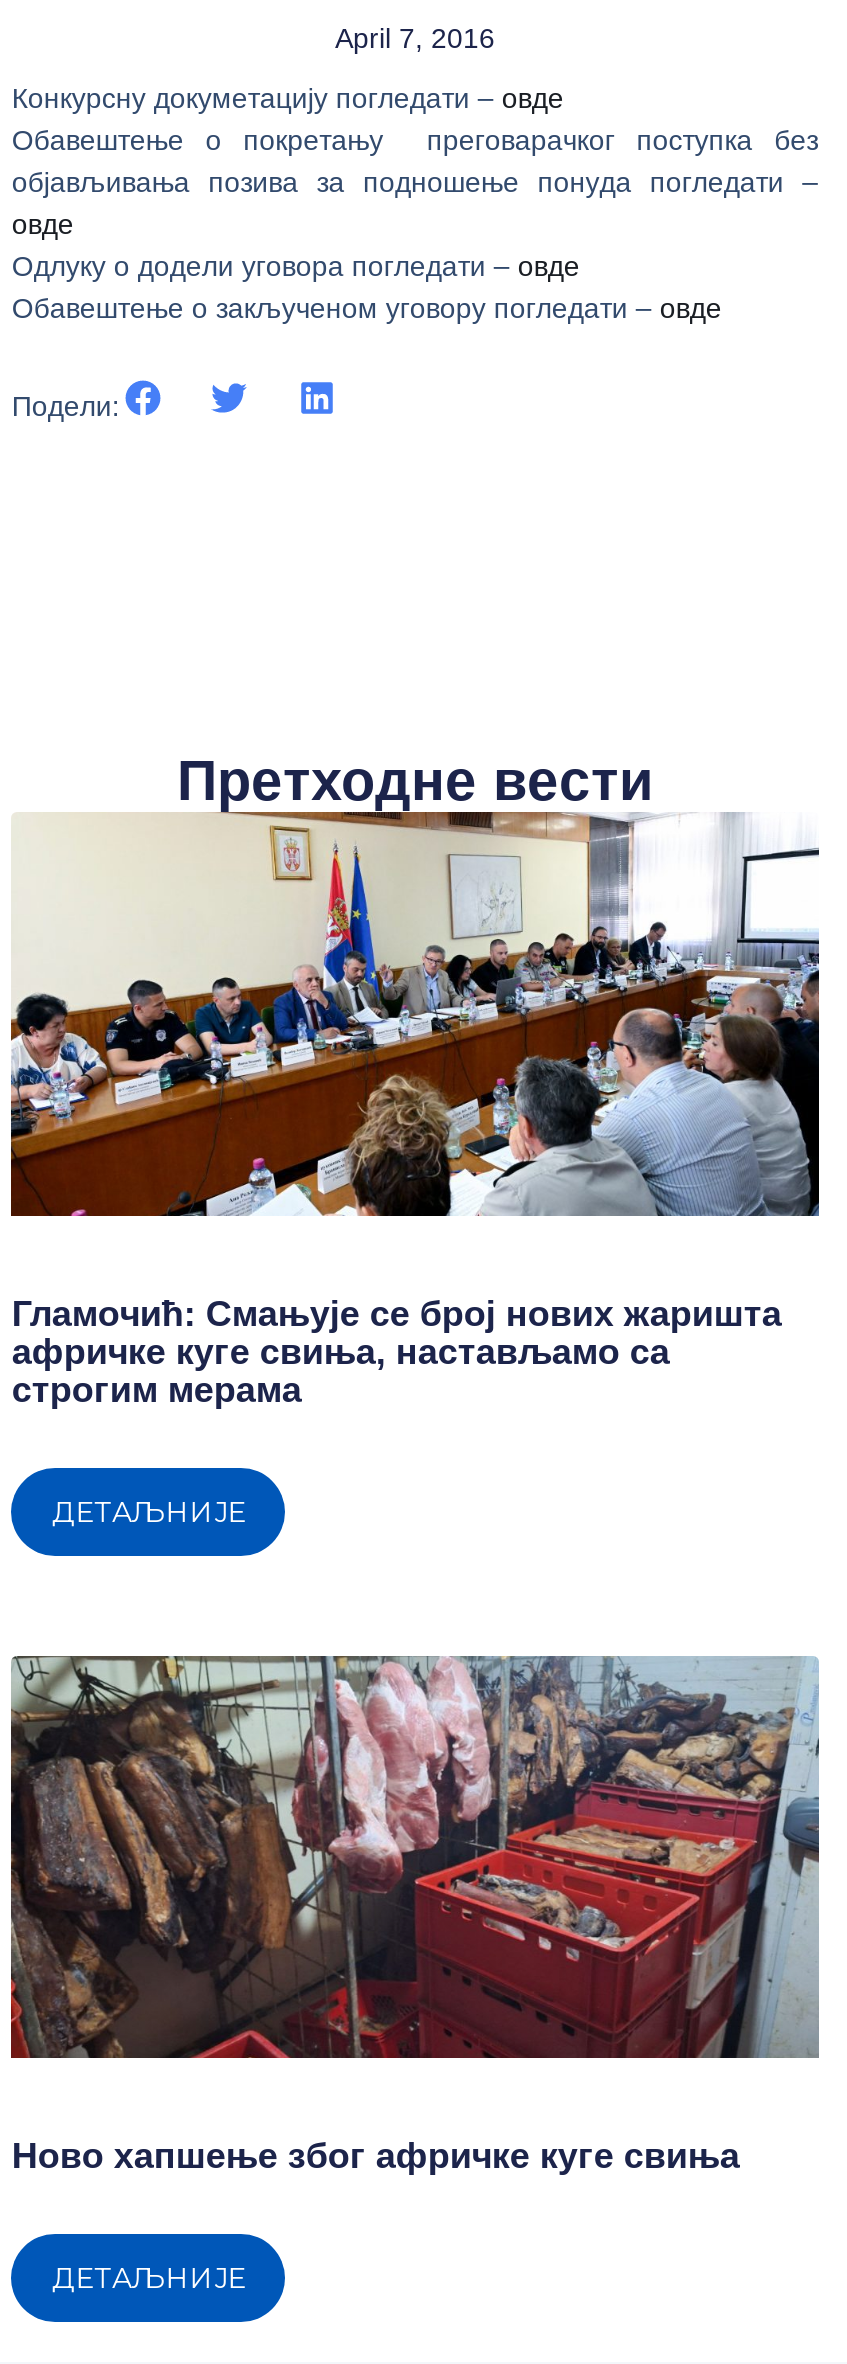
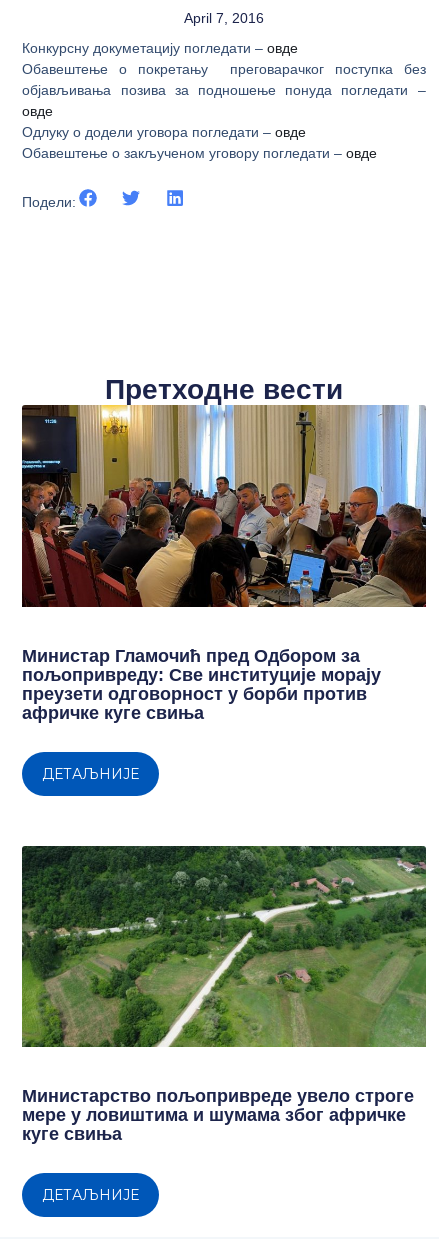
- [image]
- Гламочић: Смањује се број нових жаришта
- афричке куге свиња, настављамо са
- строгим мерама
+ [image]
+ Министар Гламочић пред Одбором за
+ пољопривреду: Све институције морају
+ преузети одговорност у борби против
+ афричке куге свиња

- [image]
+ [image]

- Ново хапшење због афричке куге свиња
+ Министарство пољопривреде увело строге
+ мере у ловиштима и шумама због афричке
+ куге свиња
